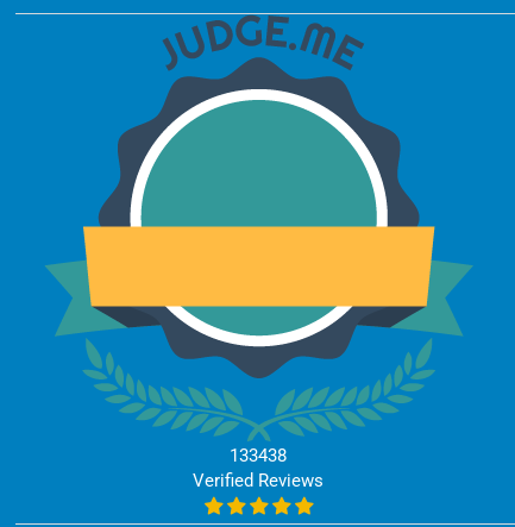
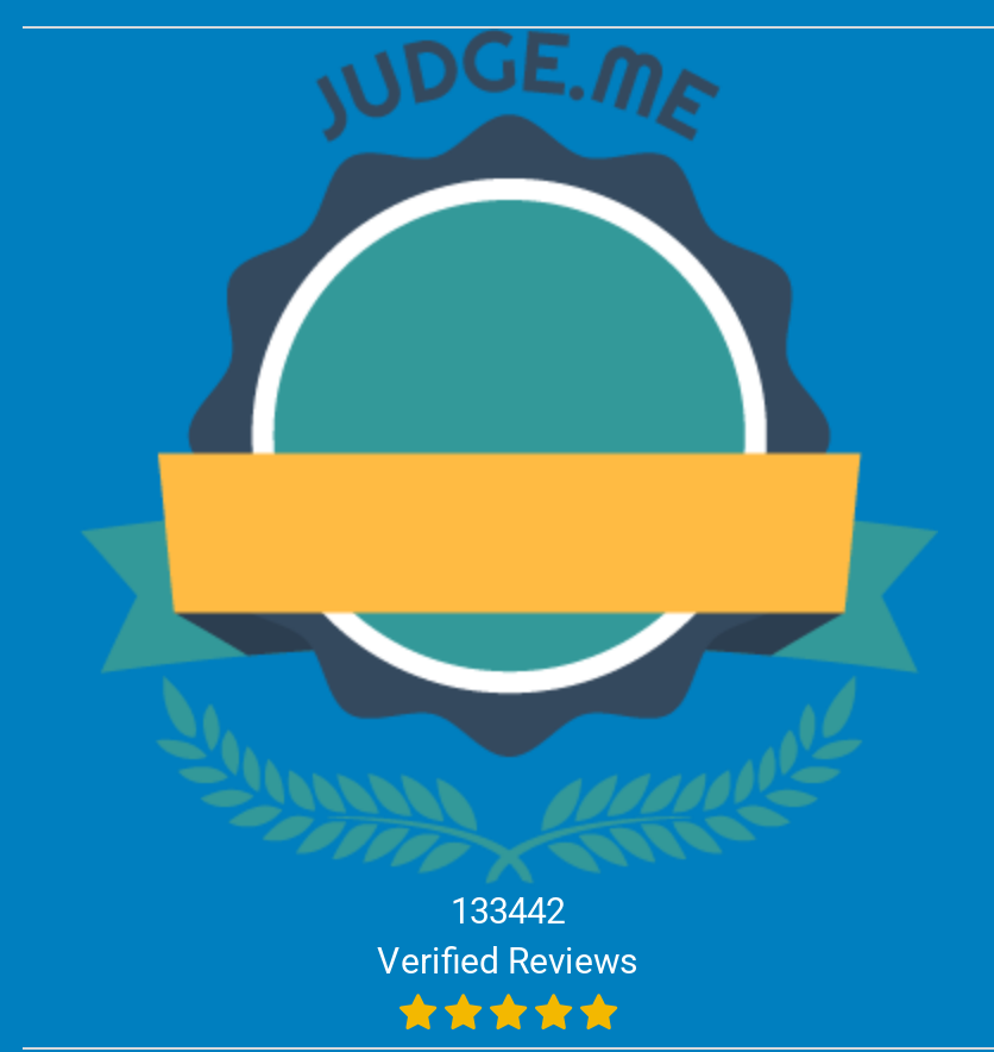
- 133438
+ 133442
